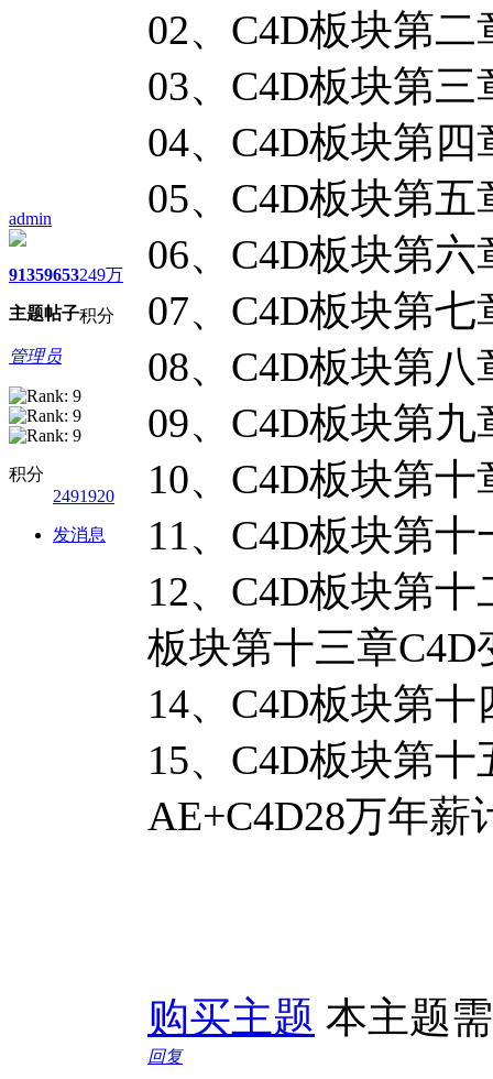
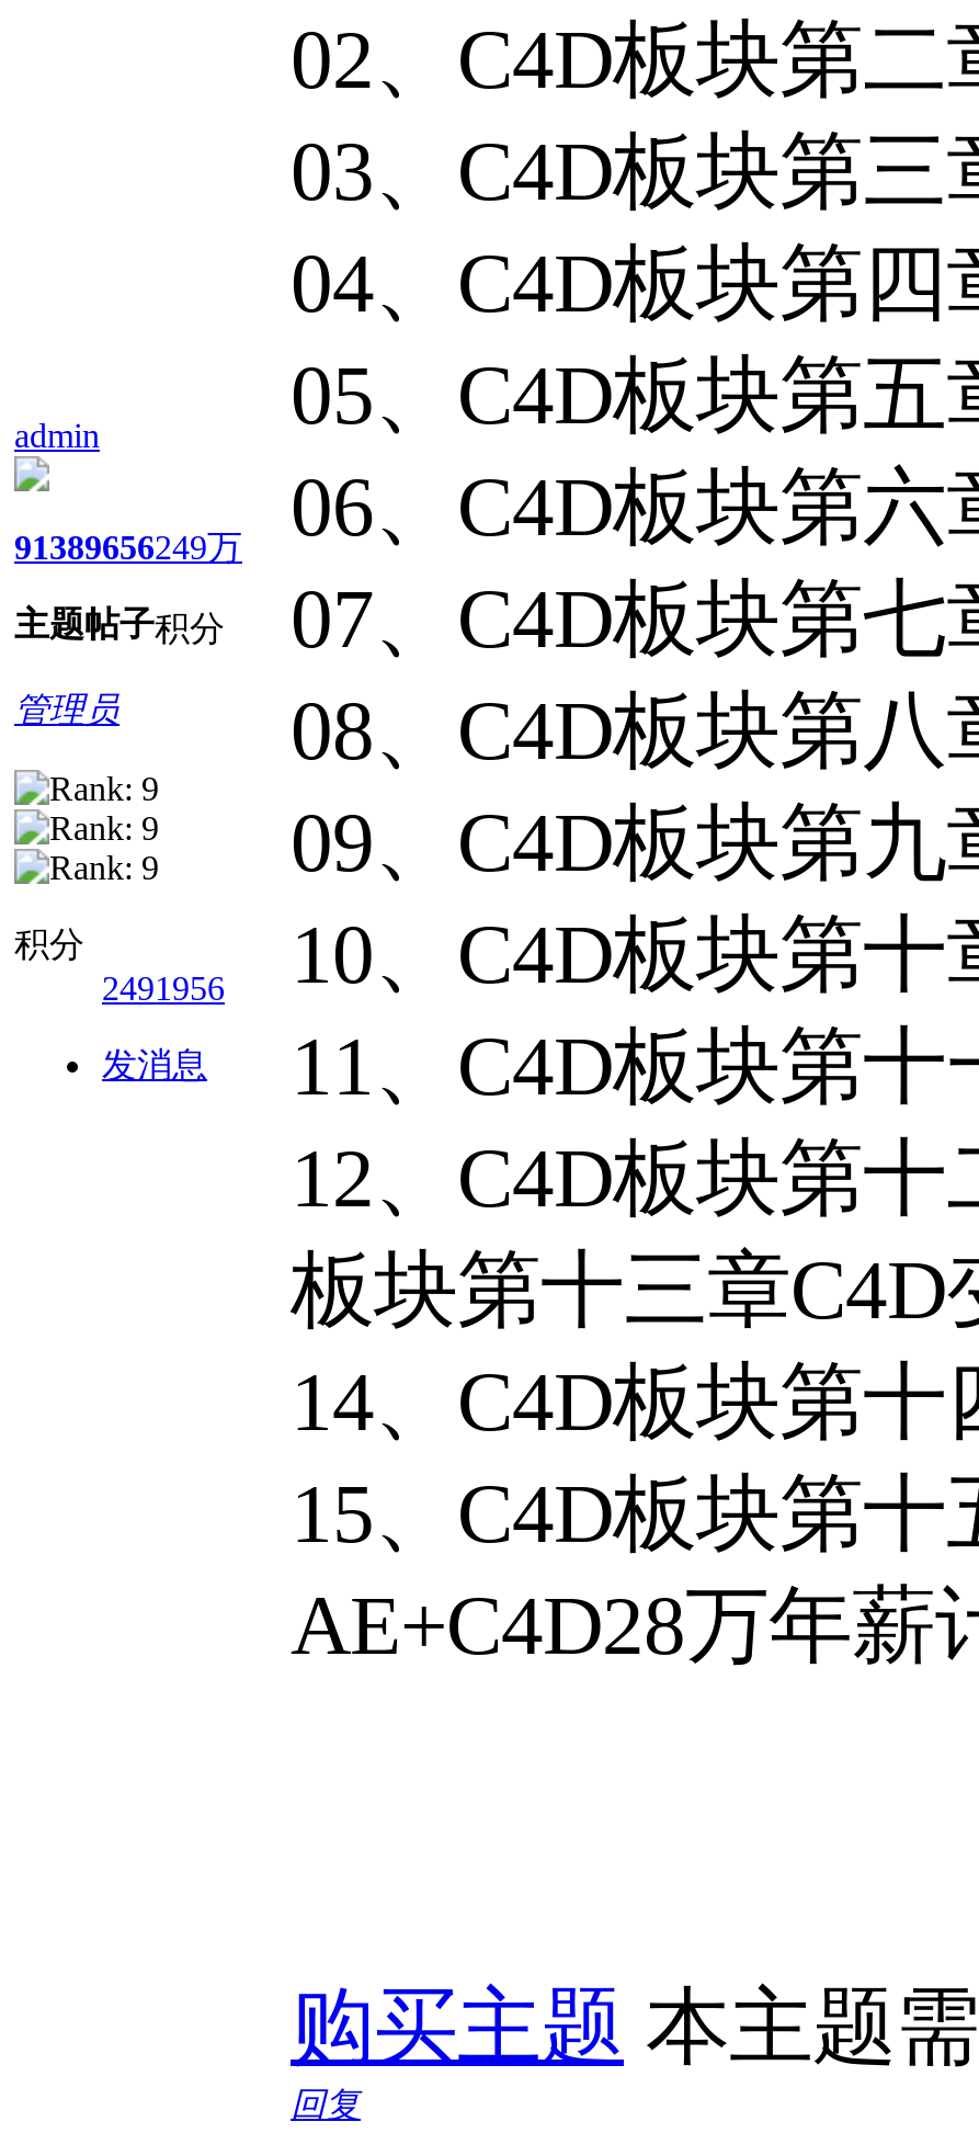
- 9135
+ 9138

- 9653
+ 9656

- 2491920
+ 2491956
